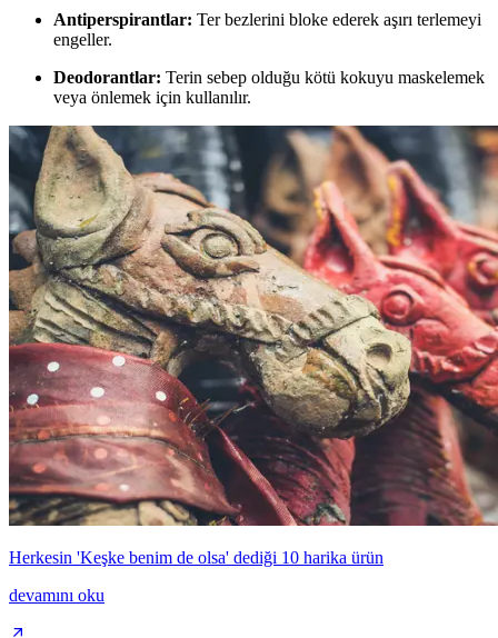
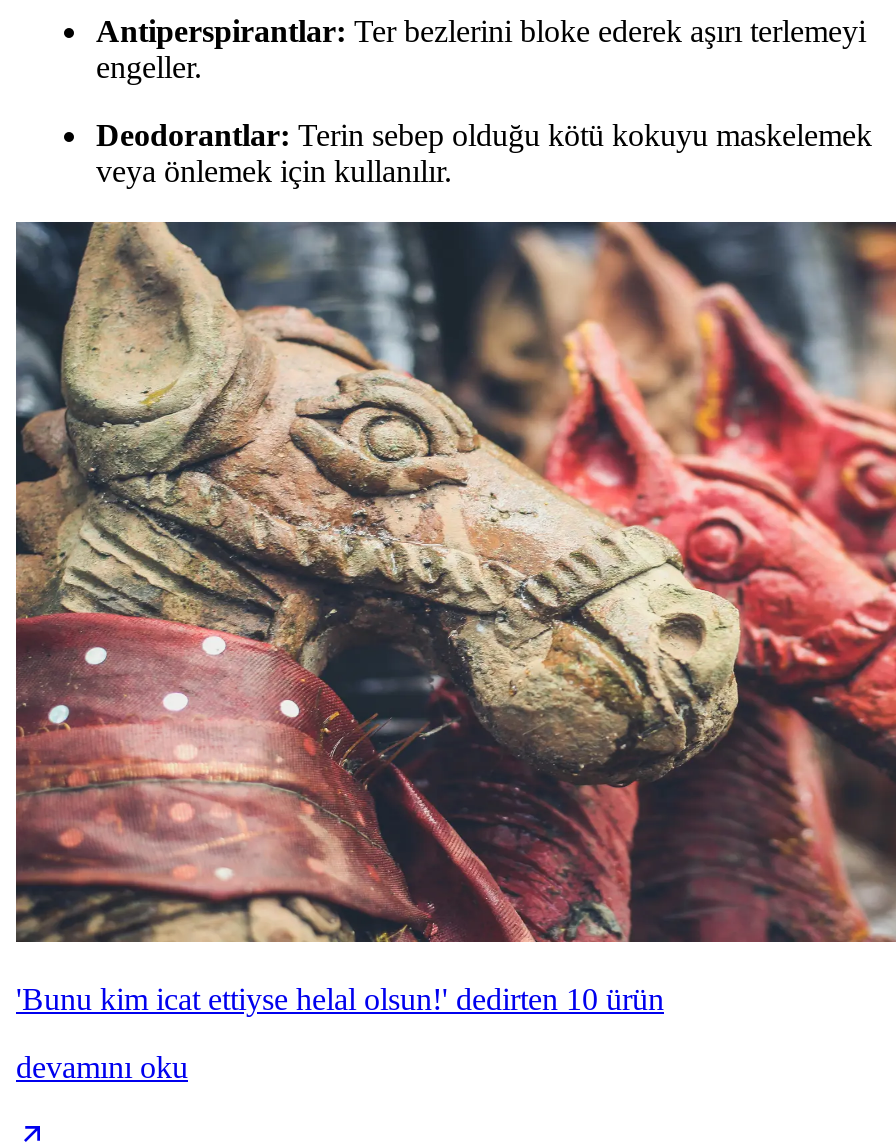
- Herkesin 'Keşke benim de olsa' dediği 10 harika ürün
+ 'Bunu kim icat ettiyse helal olsun!' dedirten 10 ürün
